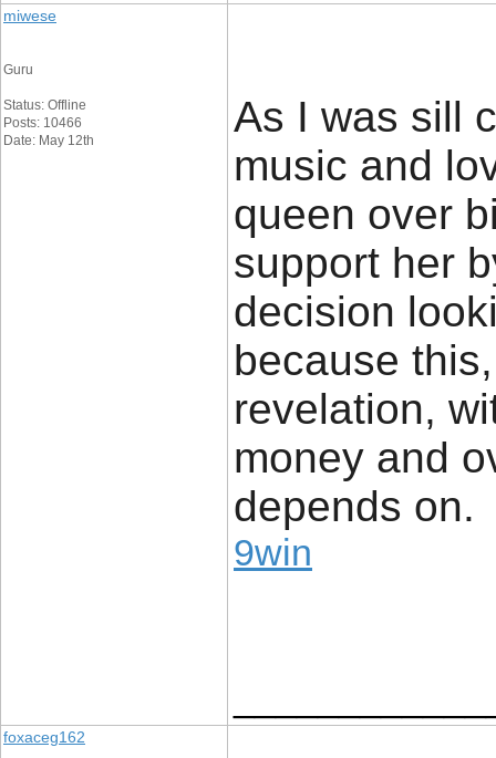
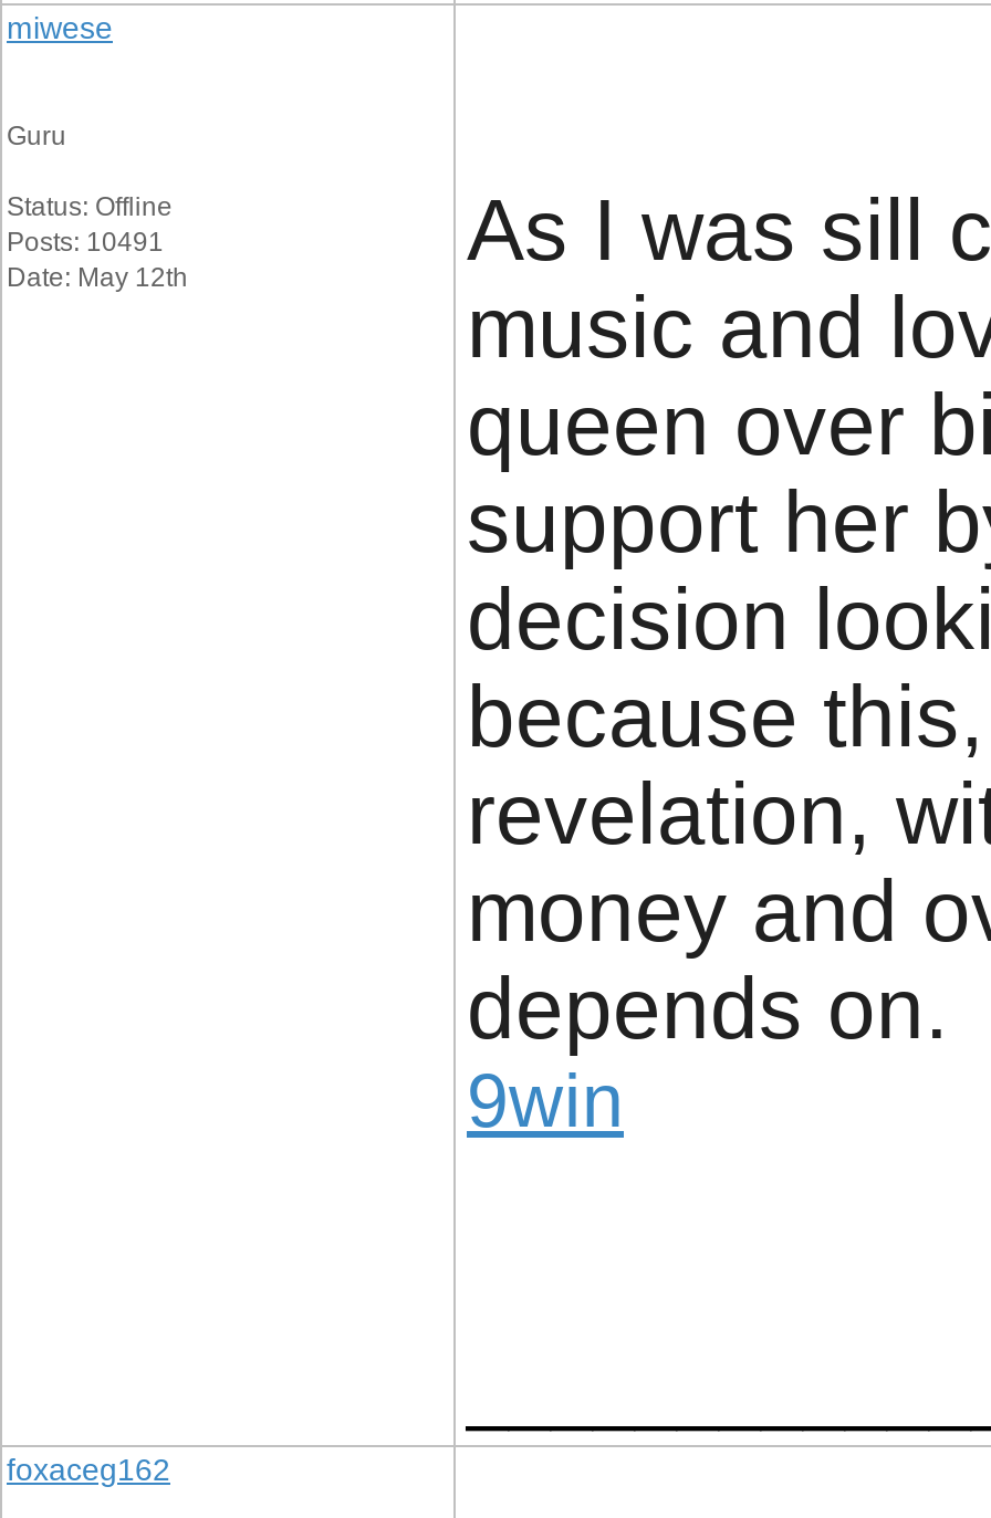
- Posts: 10466
+ Posts: 10491
